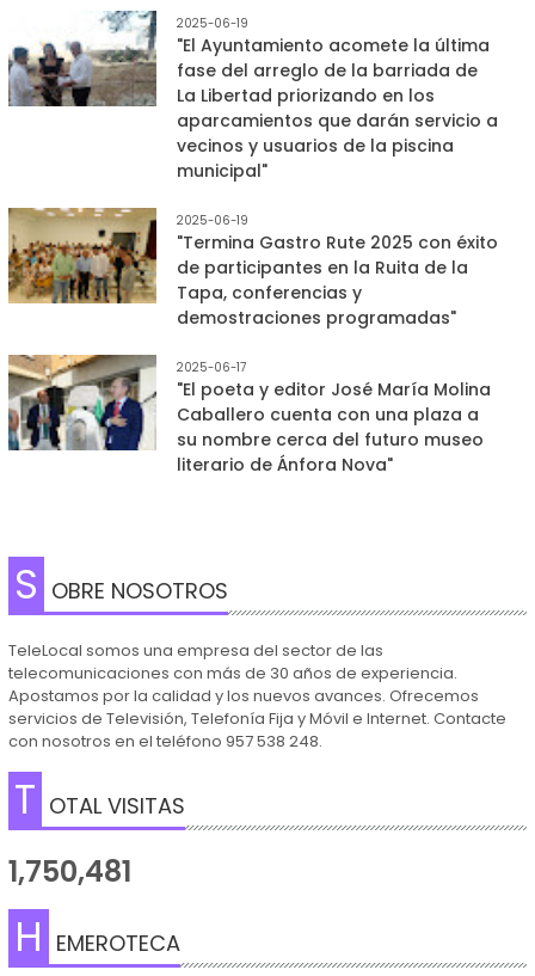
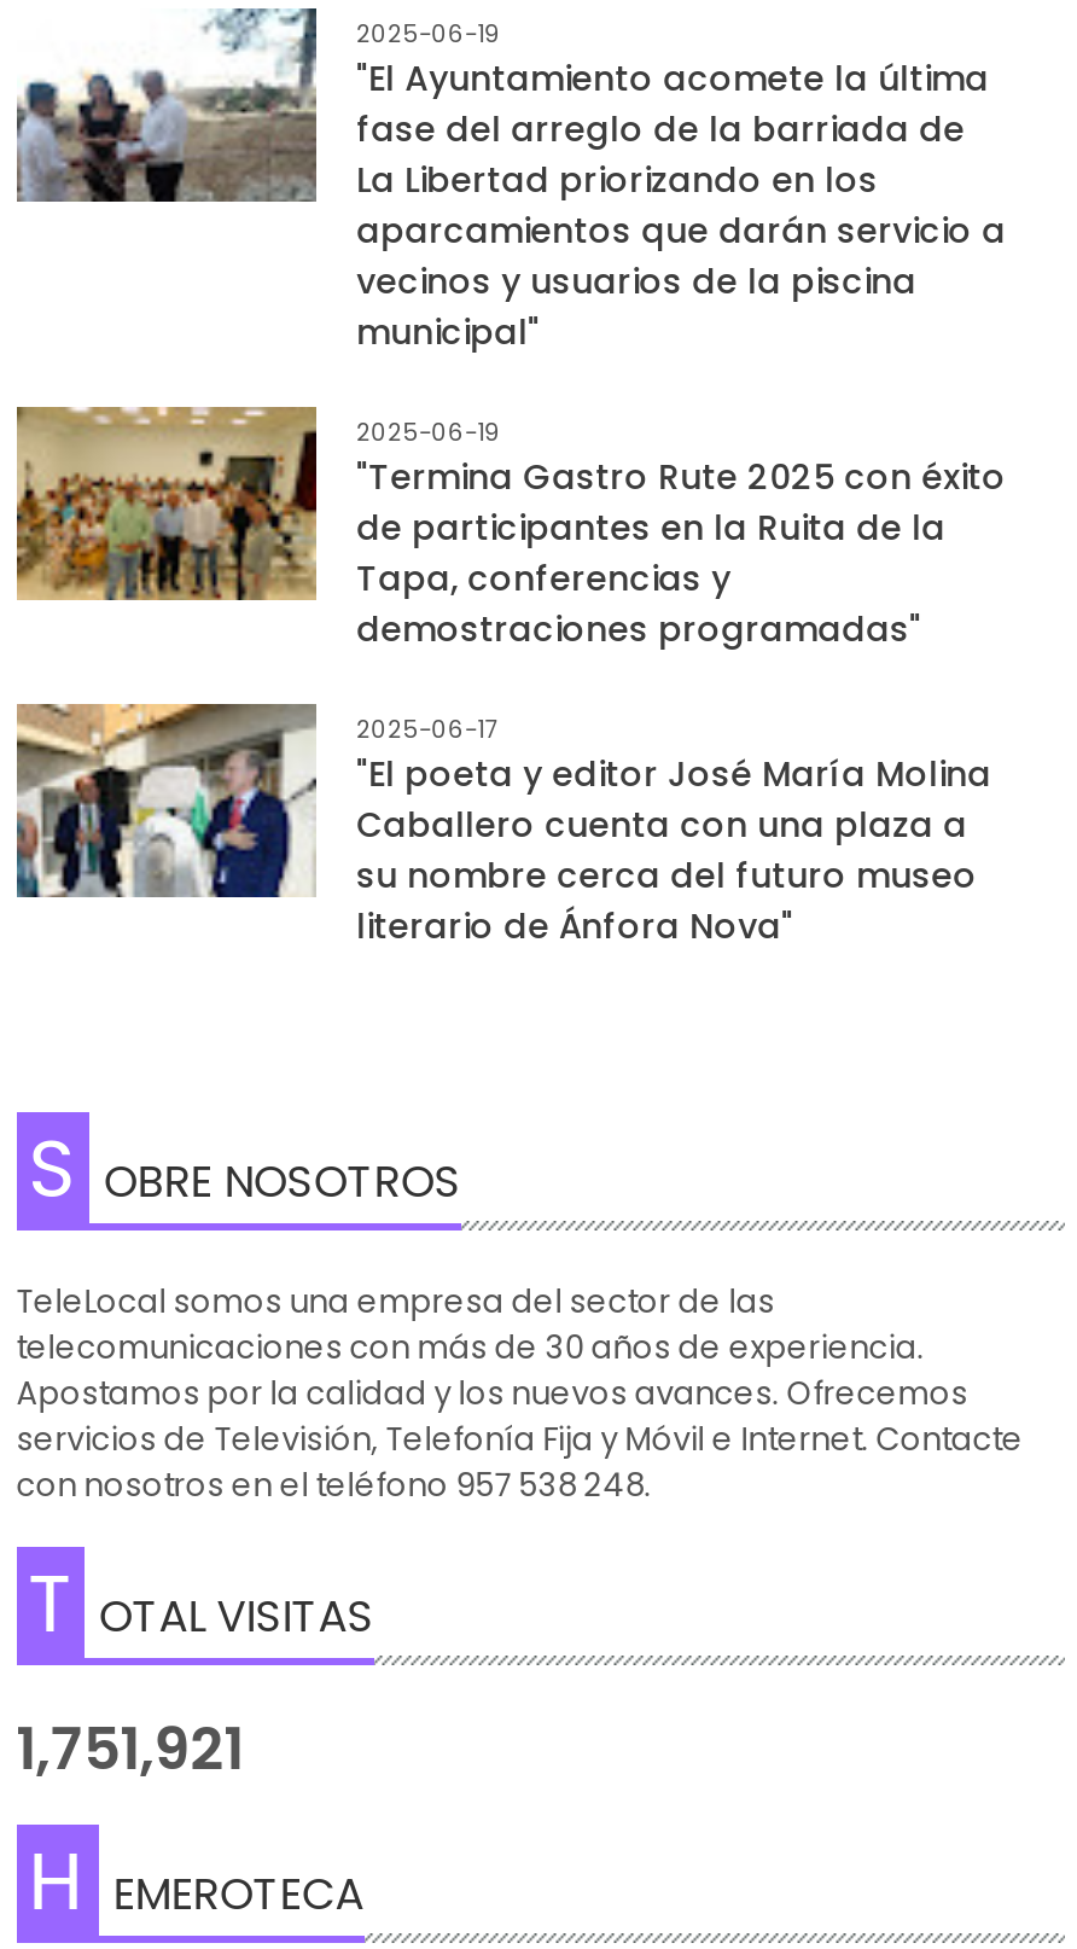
- 1,750,481
+ 1,751,921
